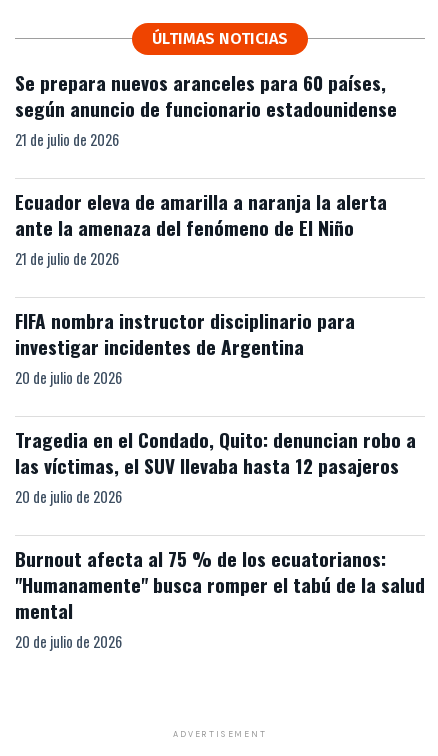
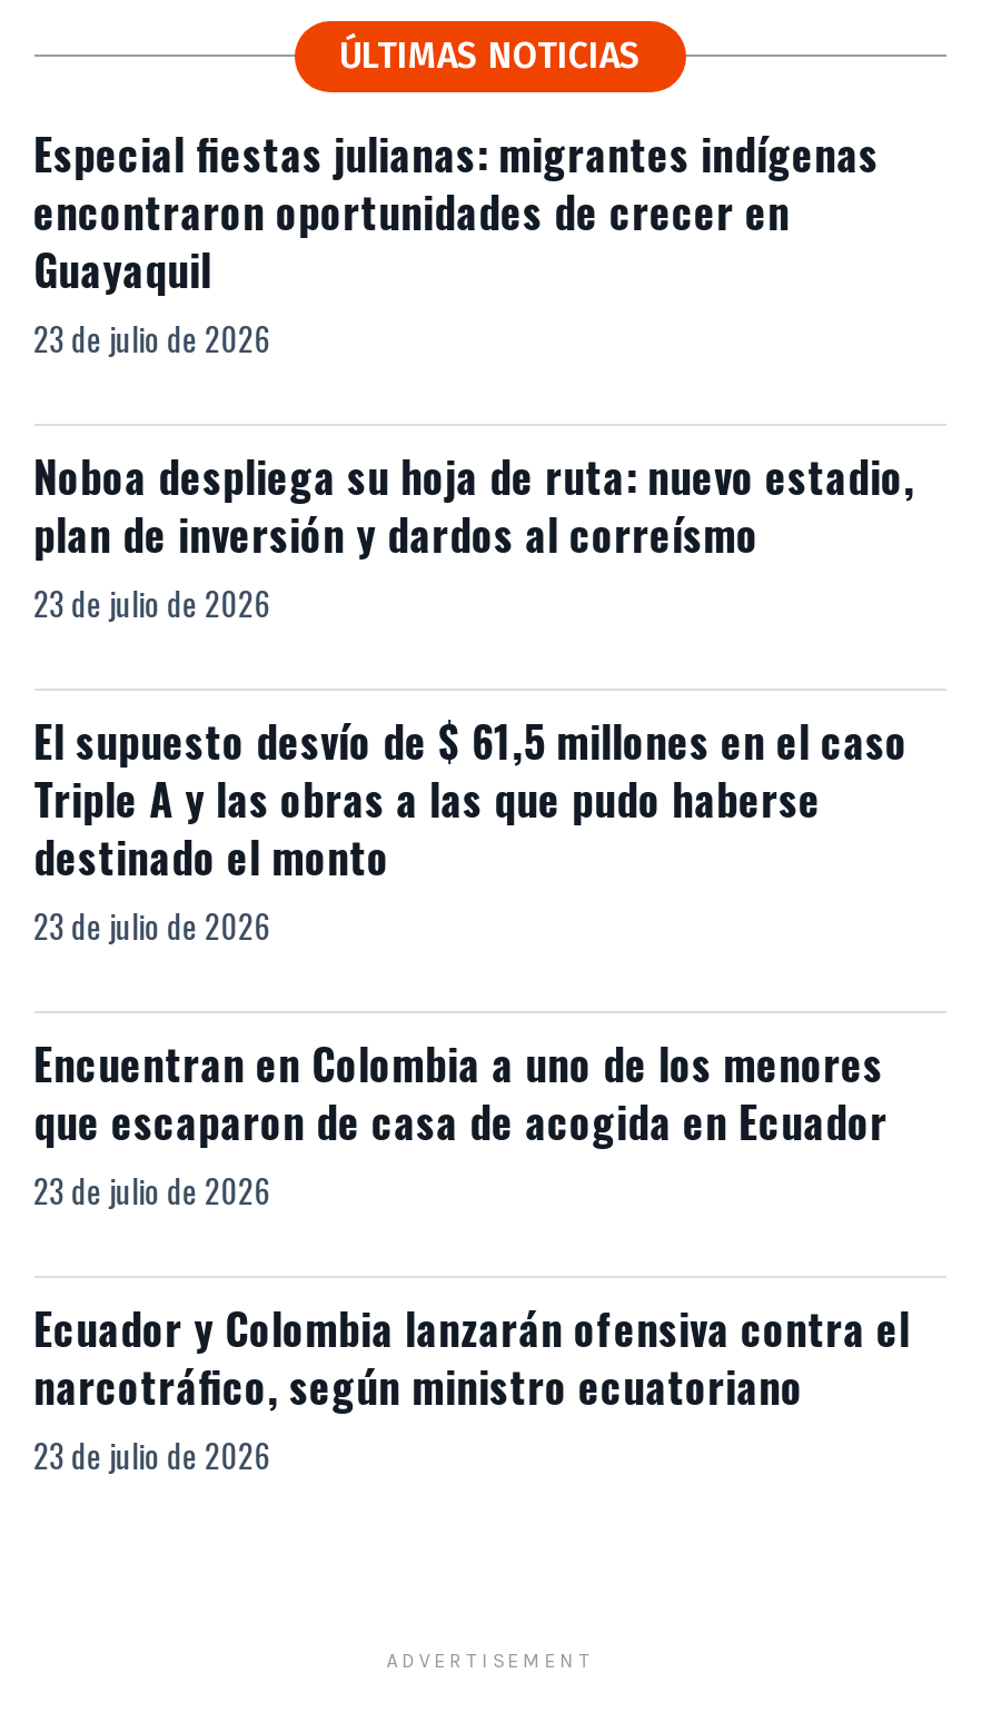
- Se prepara nuevos aranceles para 60 países,
- según anuncio de funcionario estadounidense
- 21 de julio de 2026
+ Especial fiestas julianas: migrantes indígenas
+ encontraron oportunidades de crecer en
+ Guayaquil
+ 23 de julio de 2026

- Ecuador eleva de amarilla a naranja la alerta
- ante la amenaza del fenómeno de El Niño
- 21 de julio de 2026
+ Noboa despliega su hoja de ruta: nuevo estadio,
+ plan de inversión y dardos al correísmo
+ 23 de julio de 2026

- FIFA nombra instructor disciplinario para
- investigar incidentes de Argentina
- 20 de julio de 2026
+ El supuesto desvío de $ 61,5 millones en el caso
+ Triple A y las obras a las que pudo haberse
+ destinado el monto
+ 23 de julio de 2026

- Tragedia en el Condado, Quito: denuncian robo a
- las víctimas, el SUV llevaba hasta 12 pasajeros
- 20 de julio de 2026
+ Encuentran en Colombia a uno de los menores
+ que escaparon de casa de acogida en Ecuador
+ 23 de julio de 2026

- Burnout afecta al 75 % de los ecuatorianos:
- "Humanamente" busca romper el tabú de la salud
- mental
- 20 de julio de 2026
+ Ecuador y Colombia lanzarán ofensiva contra el
+ narcotráfico, según ministro ecuatoriano
+ 23 de julio de 2026
